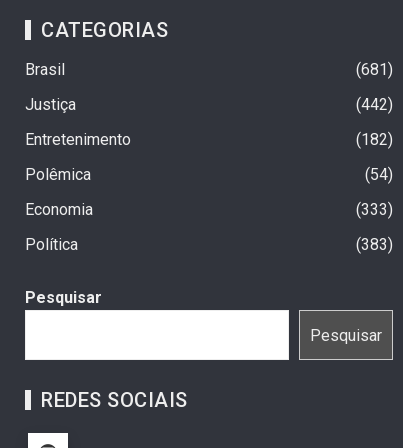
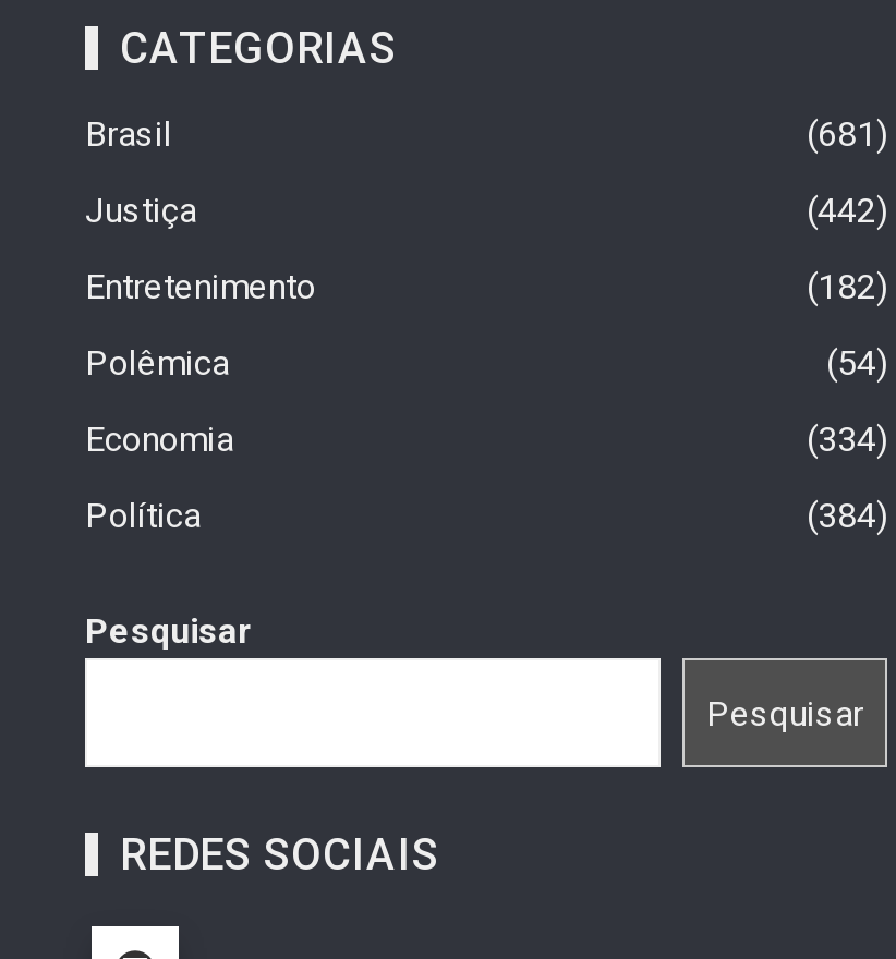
- 333
+ 334

- 383
+ 384
